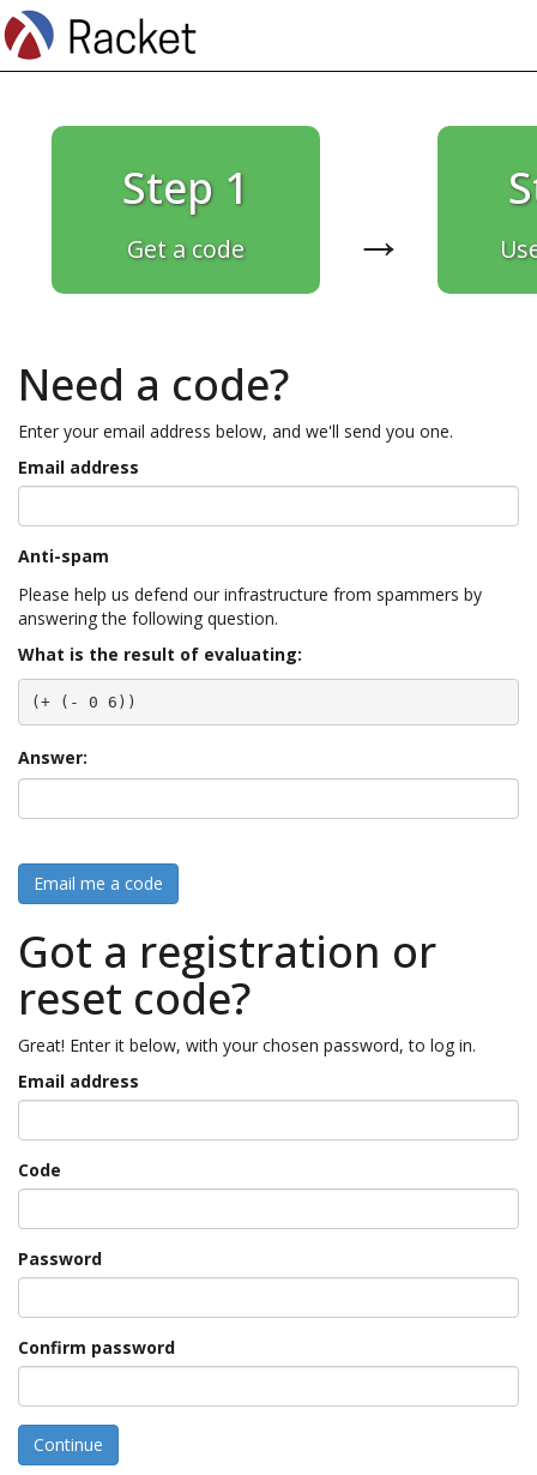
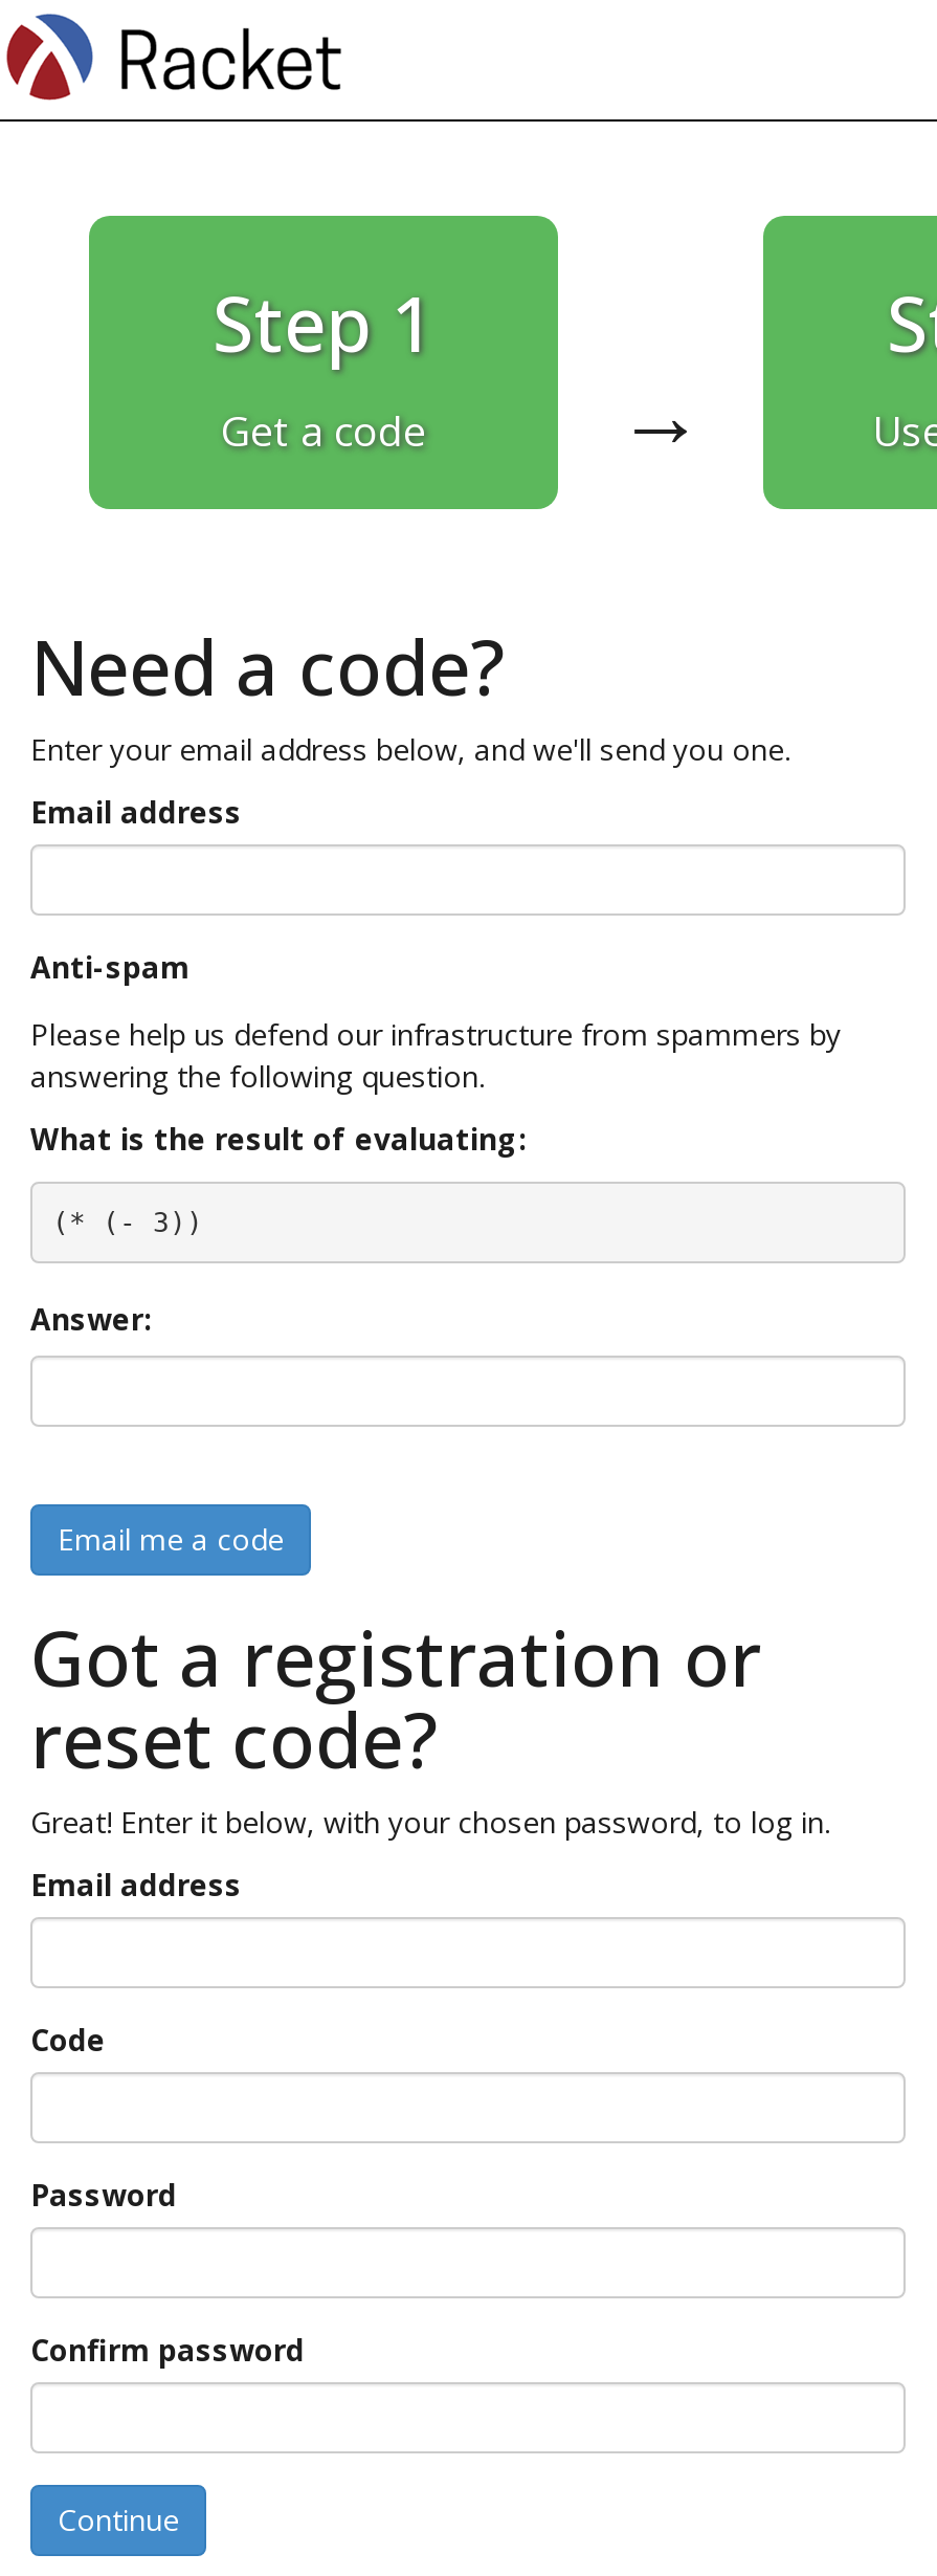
- (+ (- 0 6))
+ (* (- 3))
